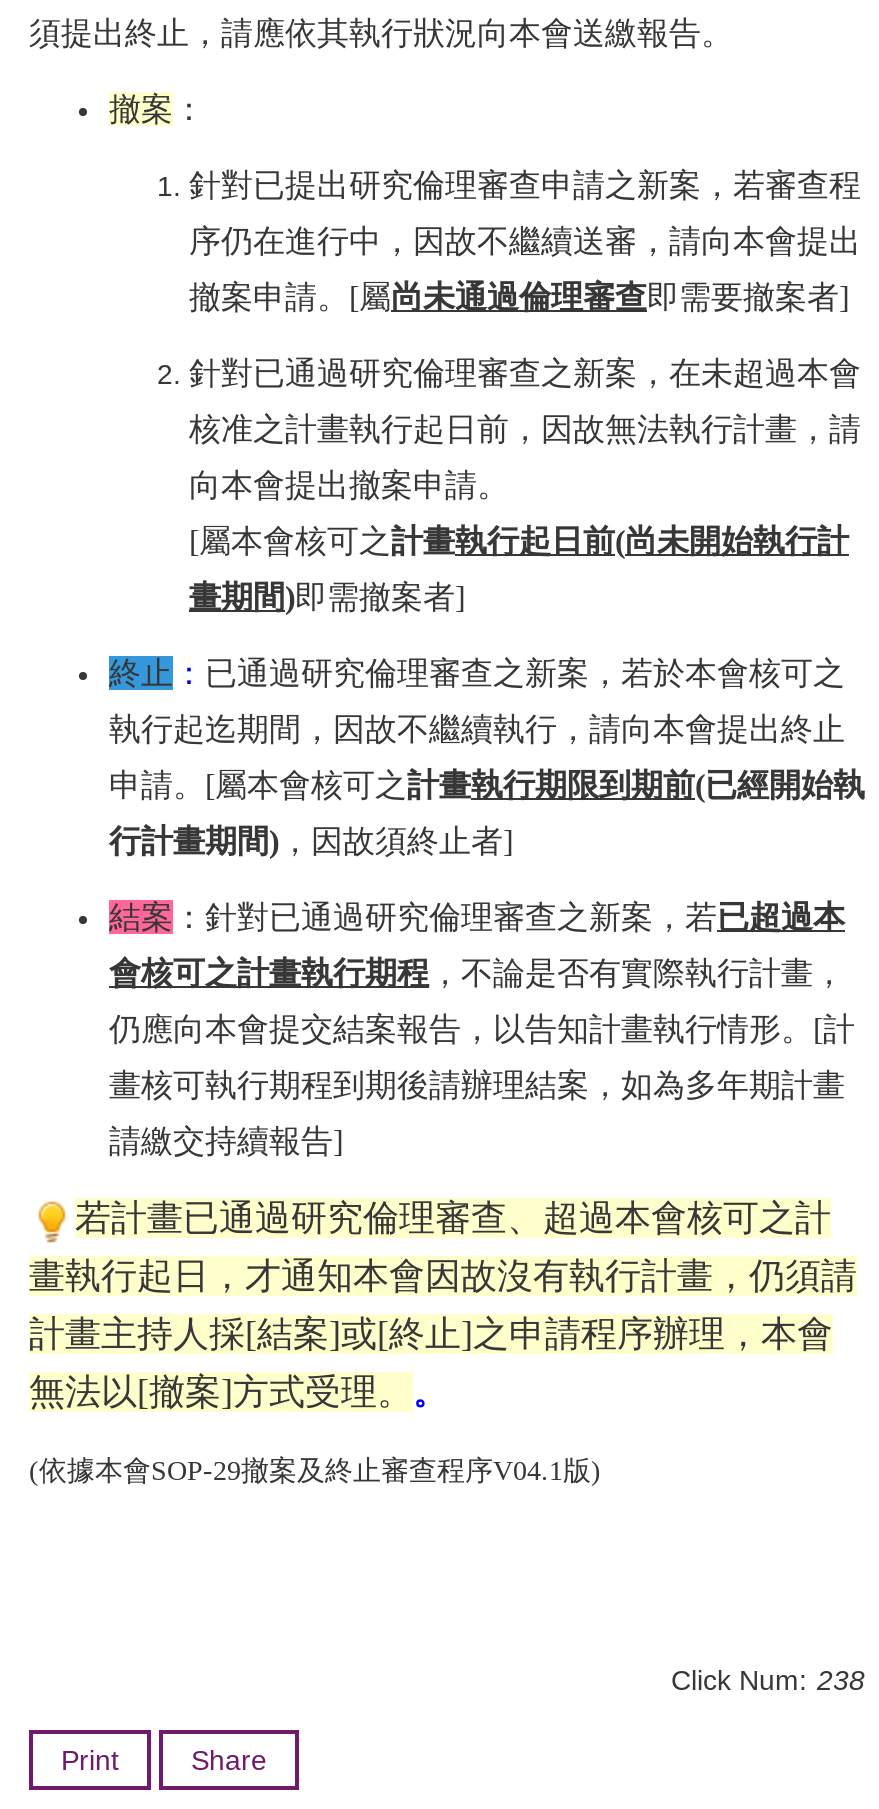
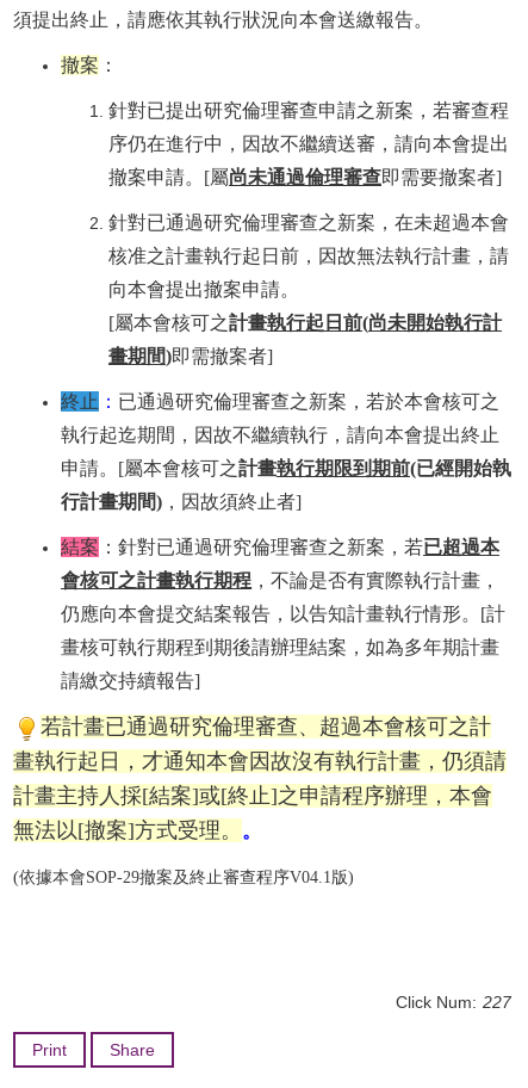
- Click Num: 238
+ Click Num: 227
